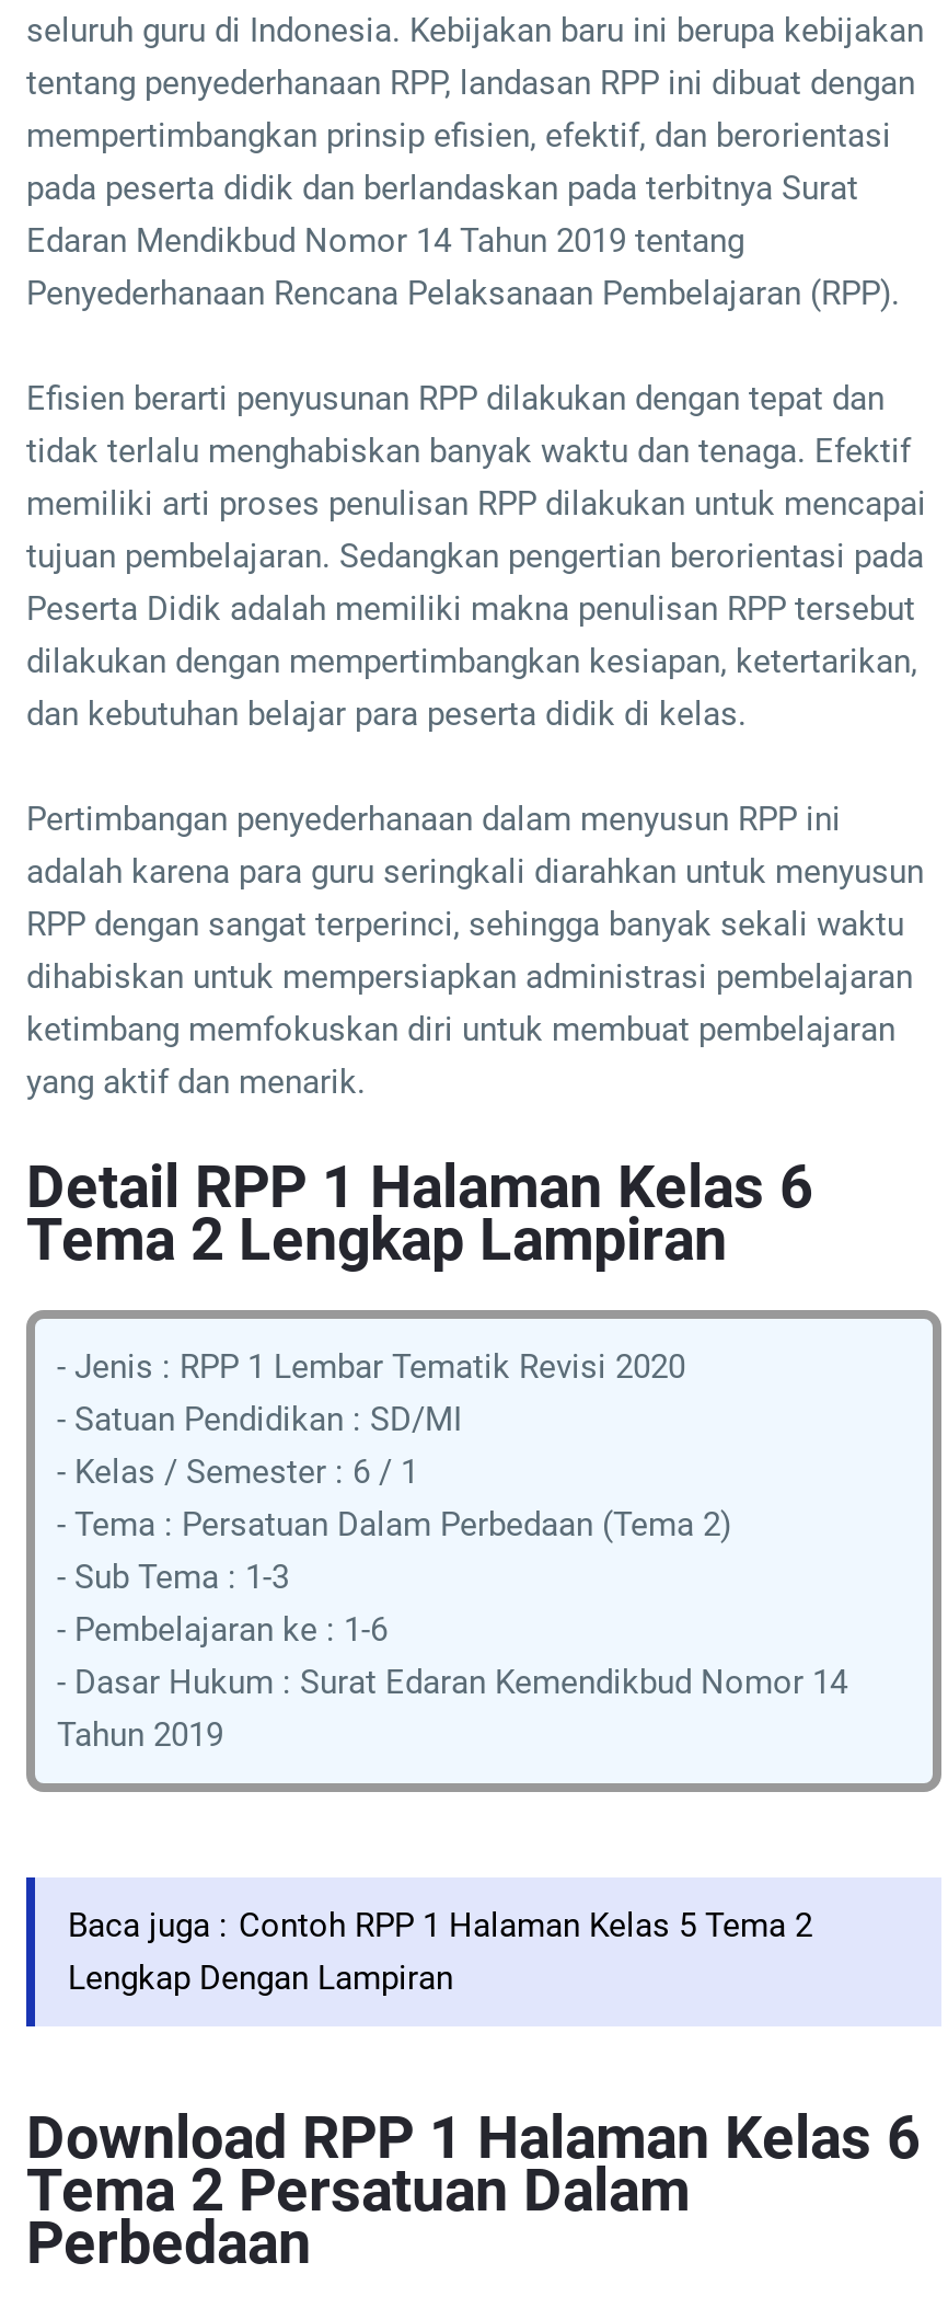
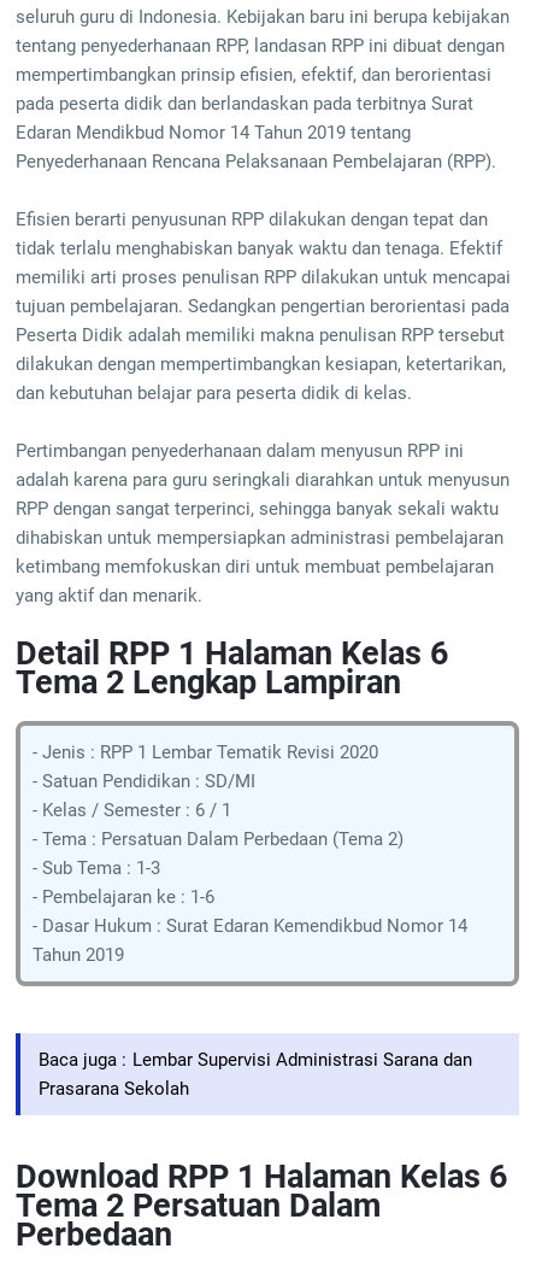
- Baca juga : Contoh RPP 1 Halaman Kelas 5 Tema 2
- Lengkap Dengan Lampiran
+ Baca juga : Lembar Supervisi Administrasi Sarana dan
+ Prasarana Sekolah
